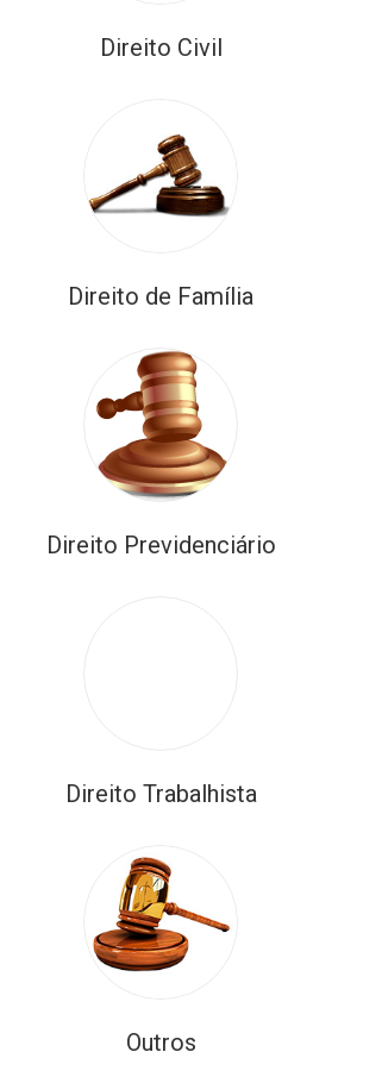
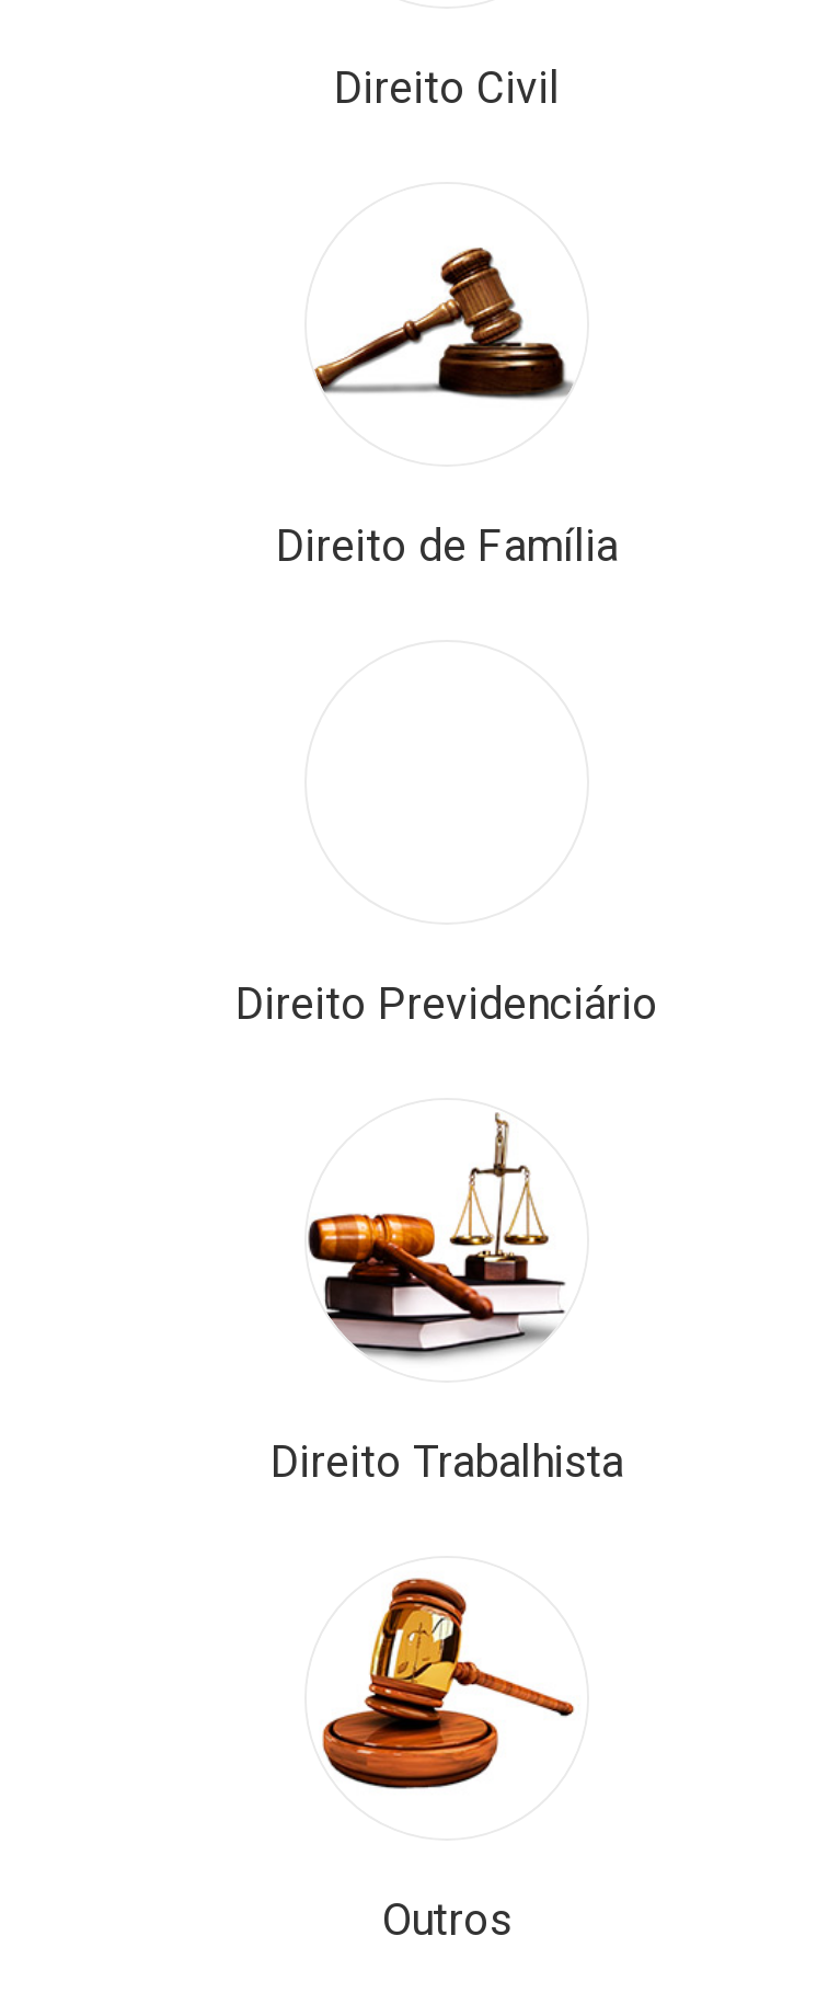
- [image]

+ [image]
